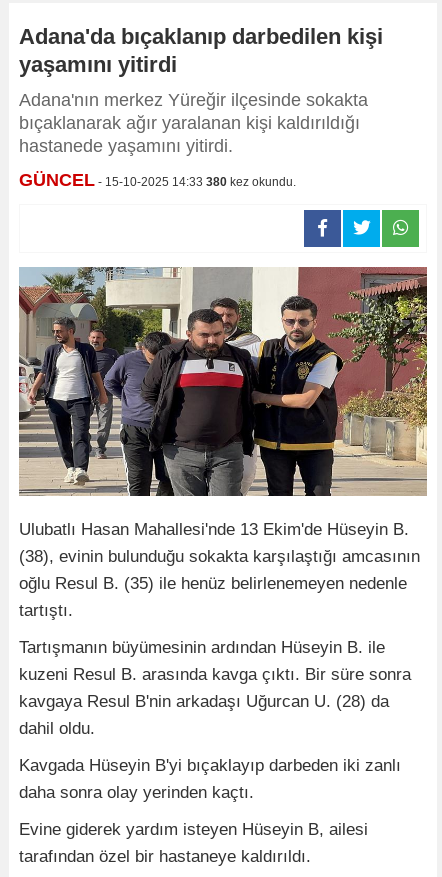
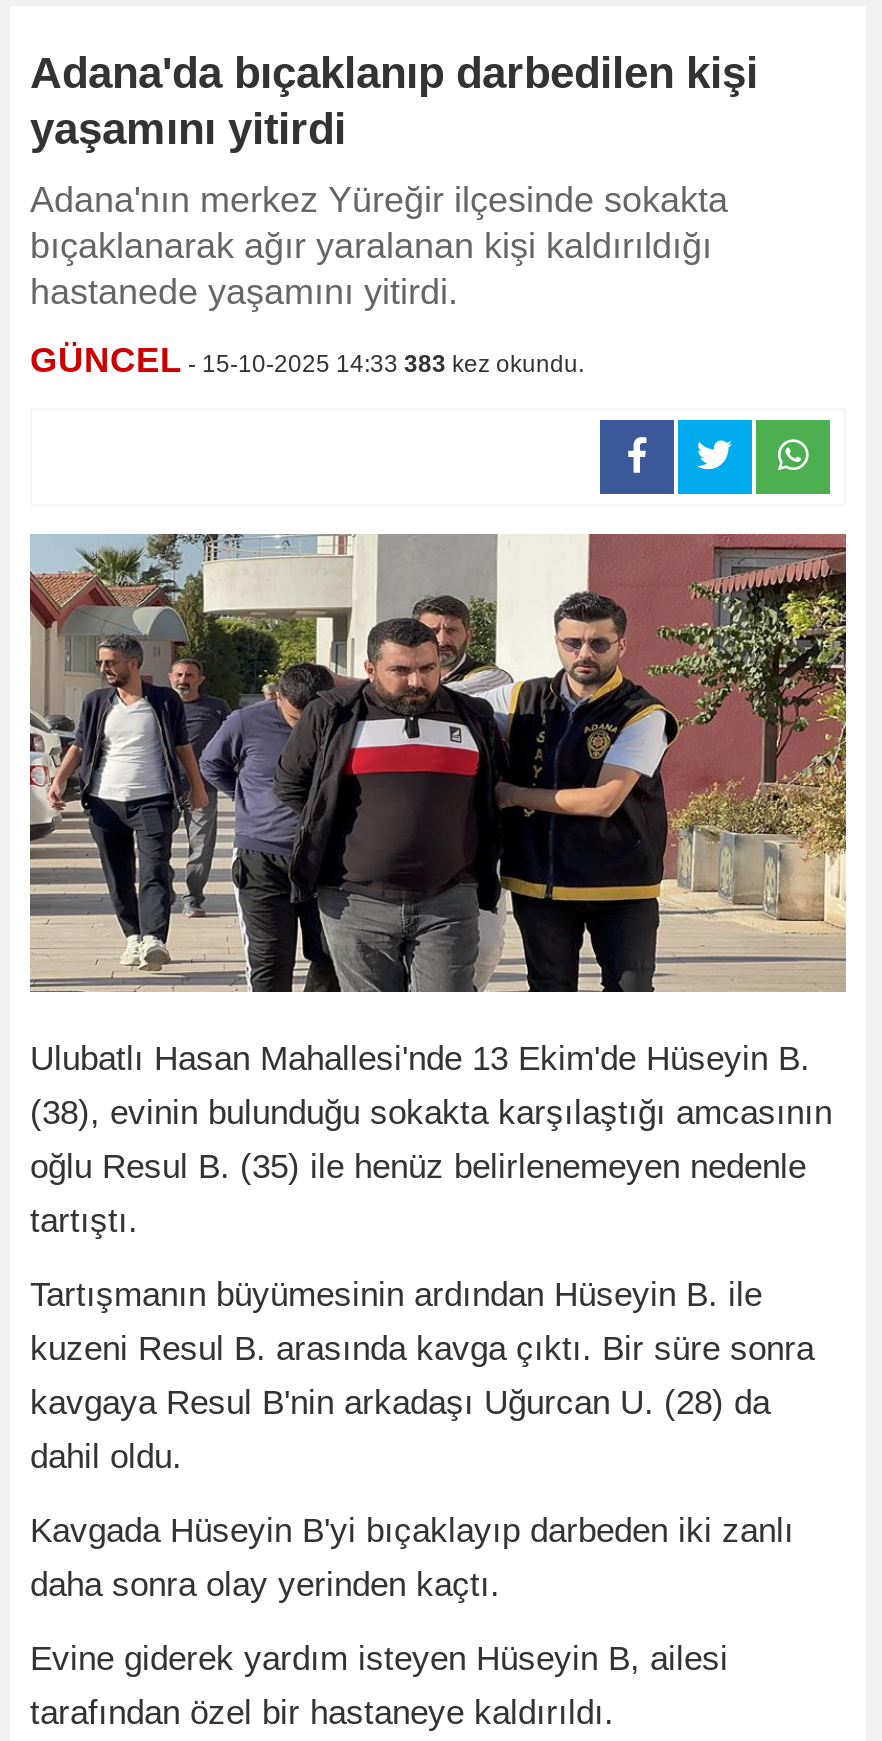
- GÜNCEL - 15-10-2025 14:33 380 kez okundu.
+ GÜNCEL - 15-10-2025 14:33 383 kez okundu.
